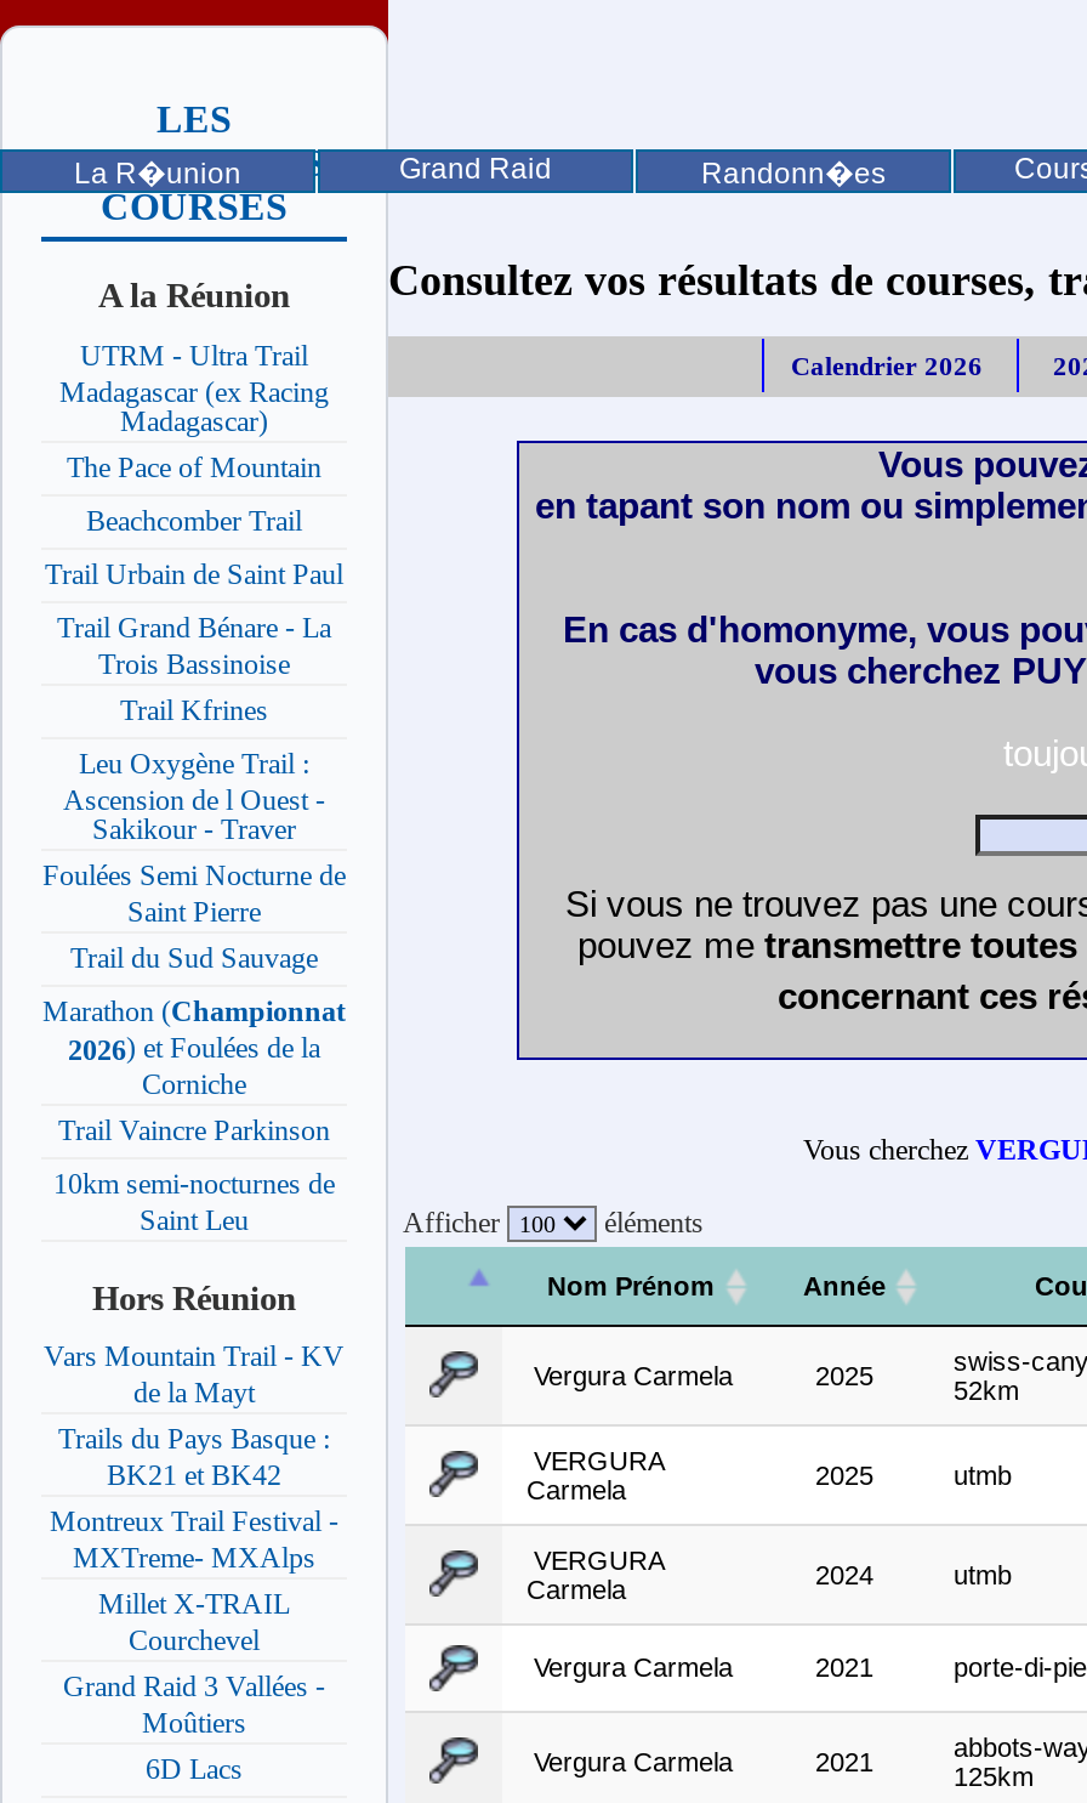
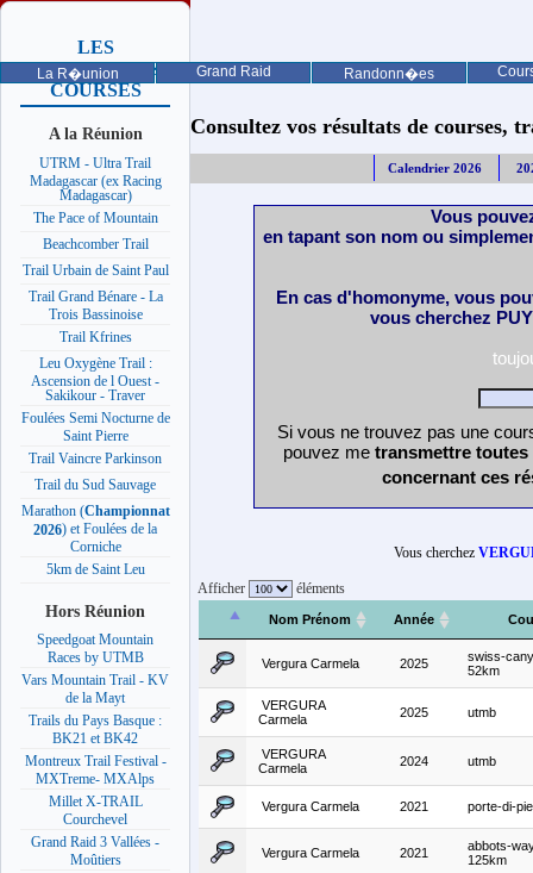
moved down: Trail du Sud Sauvage | Marathon (Championnat | 2026) et Foulées de la | Corniche

moved up: Trail Vaincre Parkinson

- 10km semi-nocturnes de
- Saint Leu
+ 5km de Saint Leu

+ Speedgoat Mountain
+ Races by UTMB

moved down: Vars Mountain Trail - KV | de la Mayt | Trails du Pays Basque : | ... | Grand Raid 3 Vallées - | Moûtiers

- 6D Lacs
